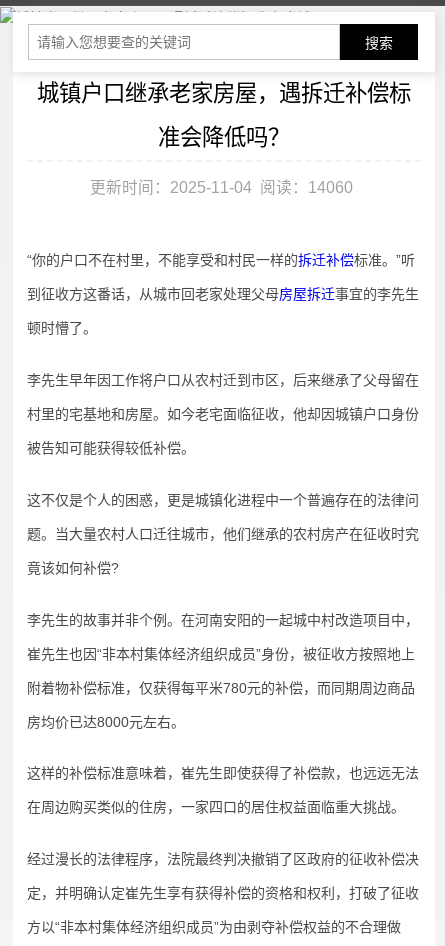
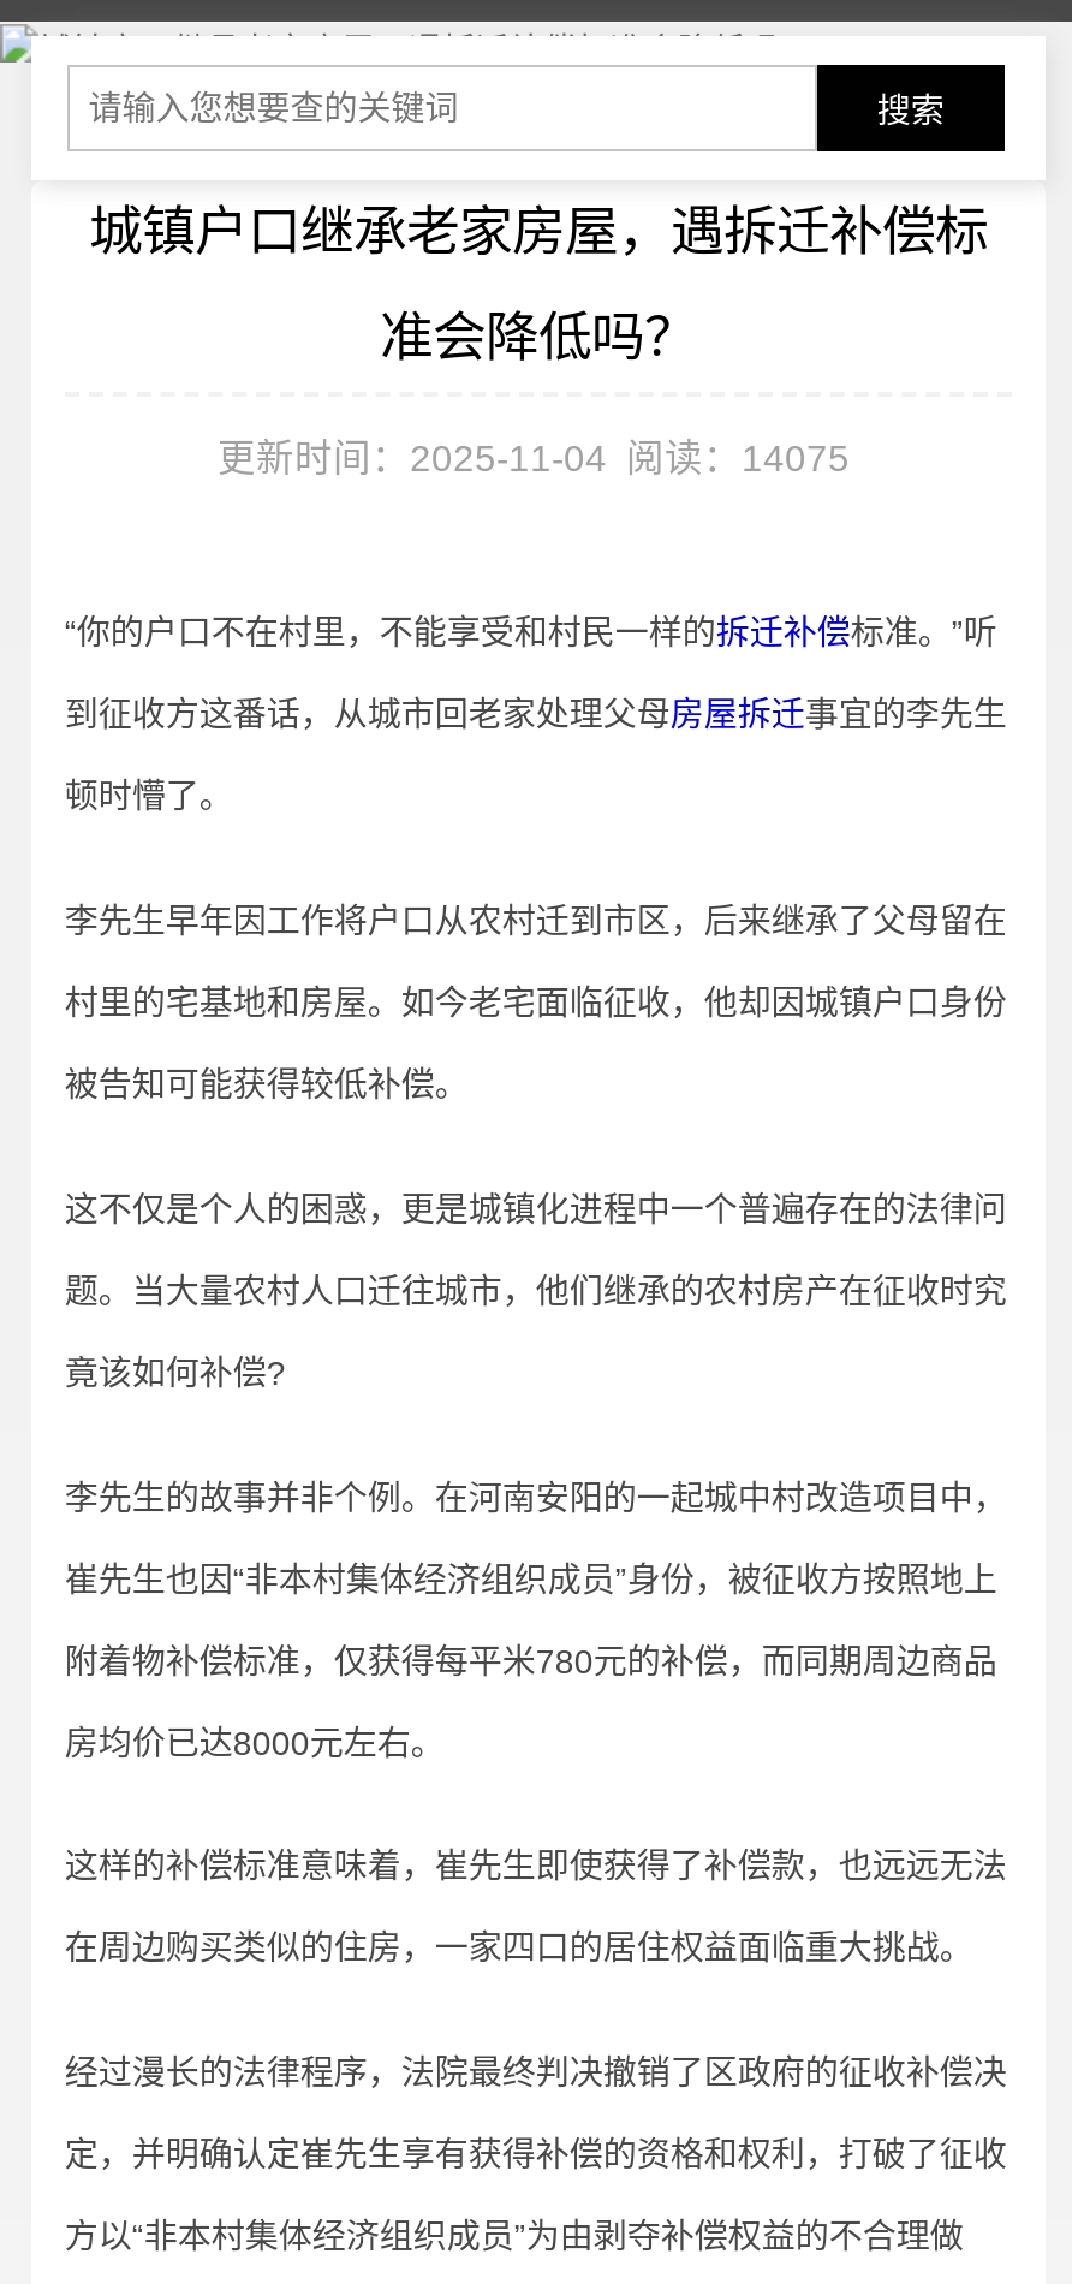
- 更新时间：2025-11-04 阅读：14060
+ 更新时间：2025-11-04 阅读：14075
